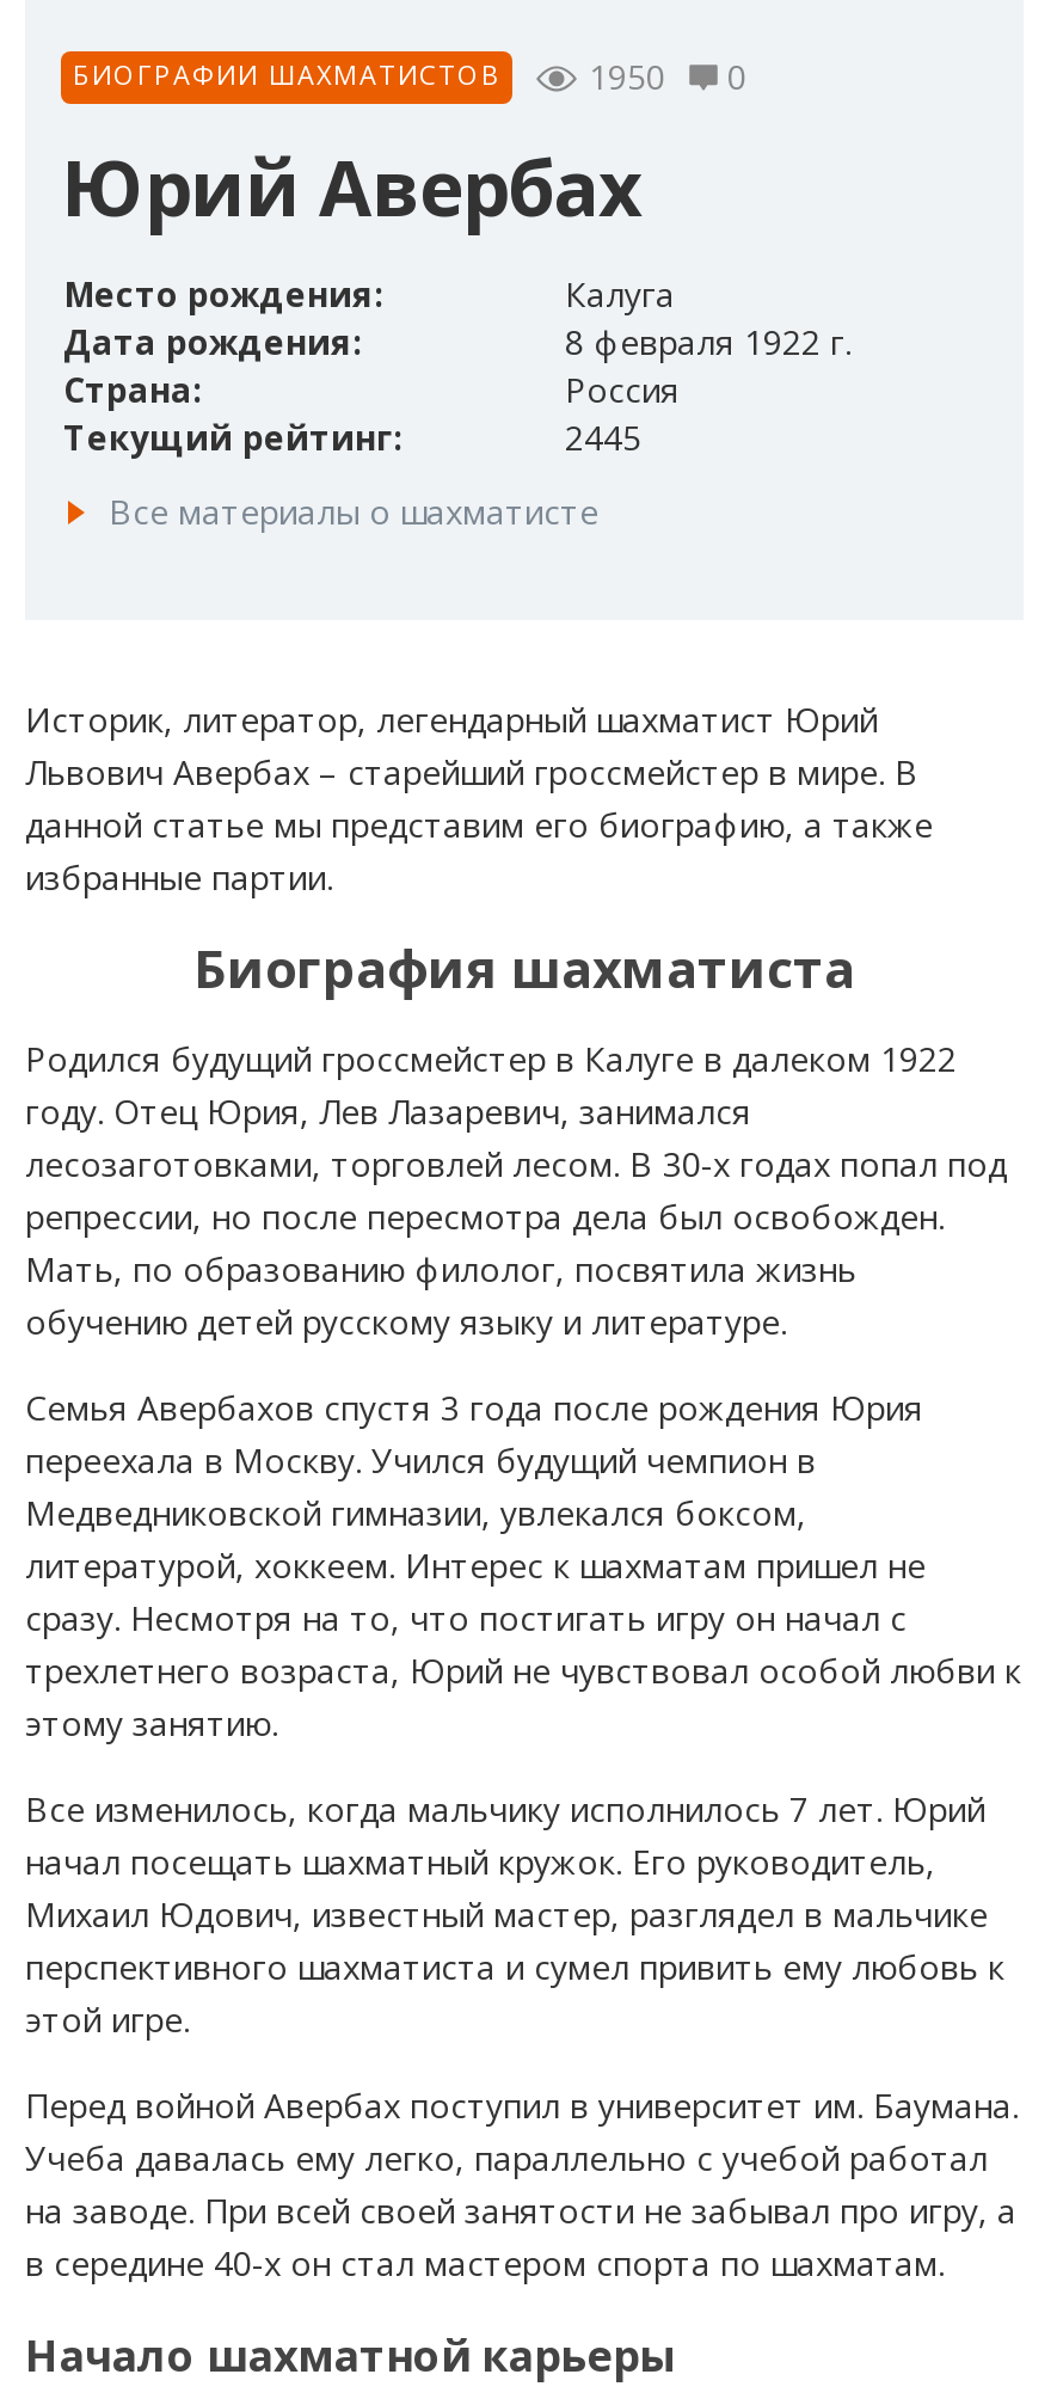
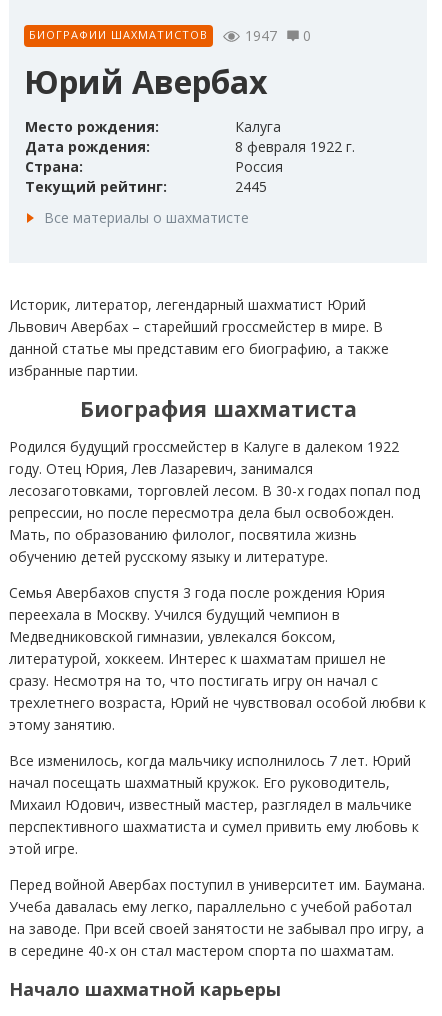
- 1950 0
+ 1947 0
